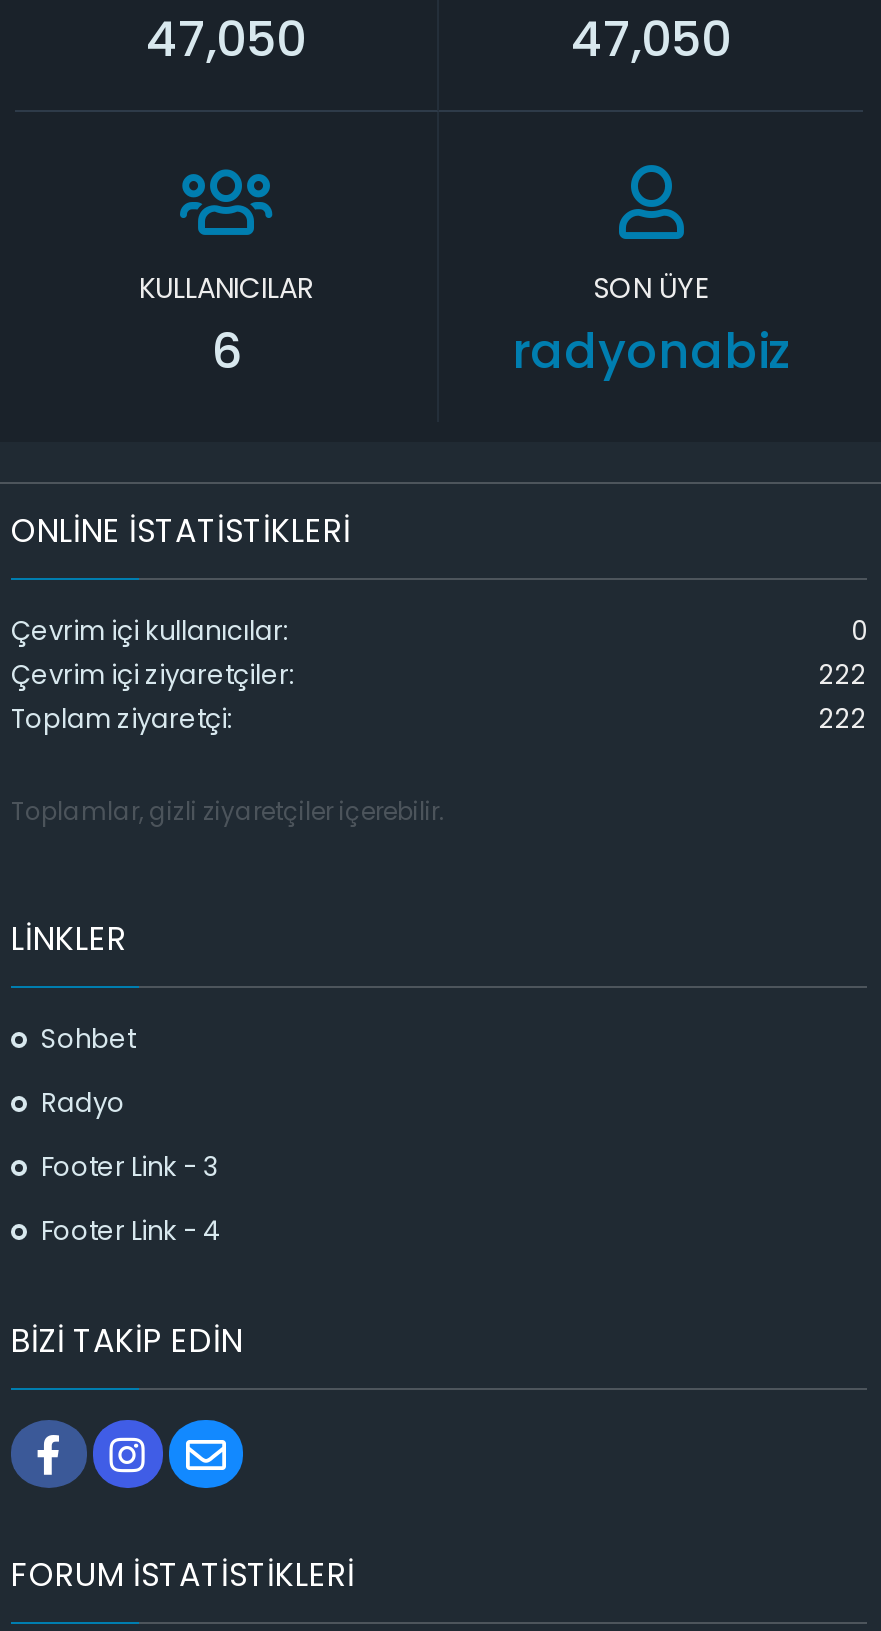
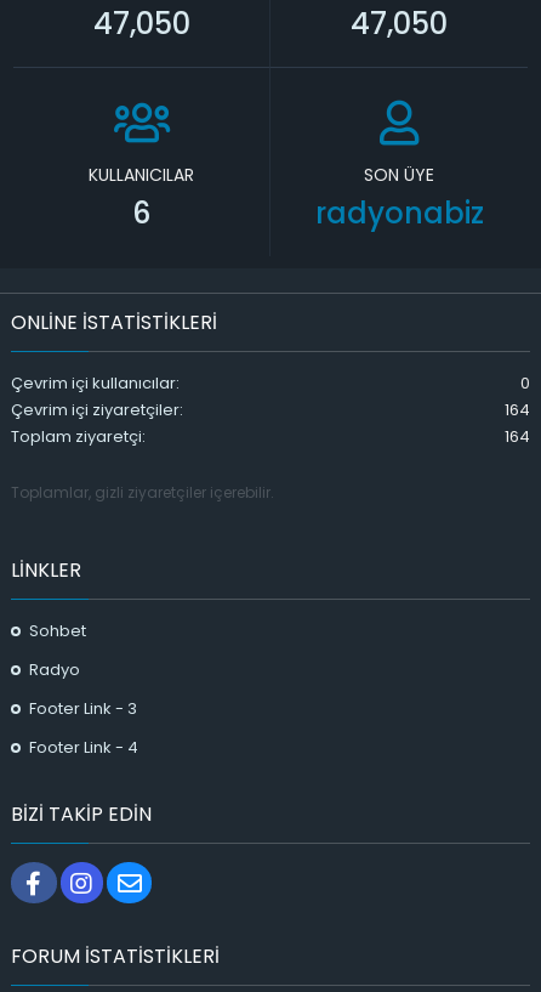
- 222
+ 164

- 222
+ 164
